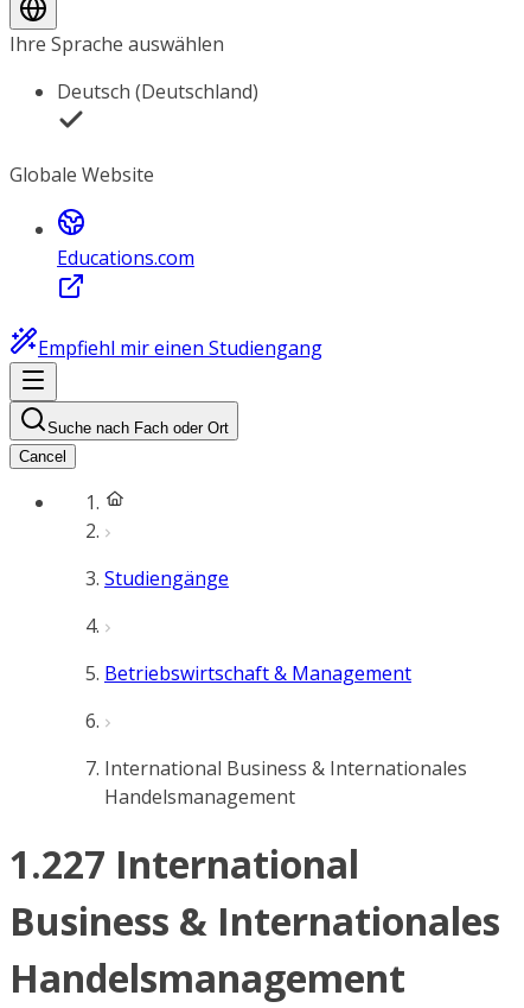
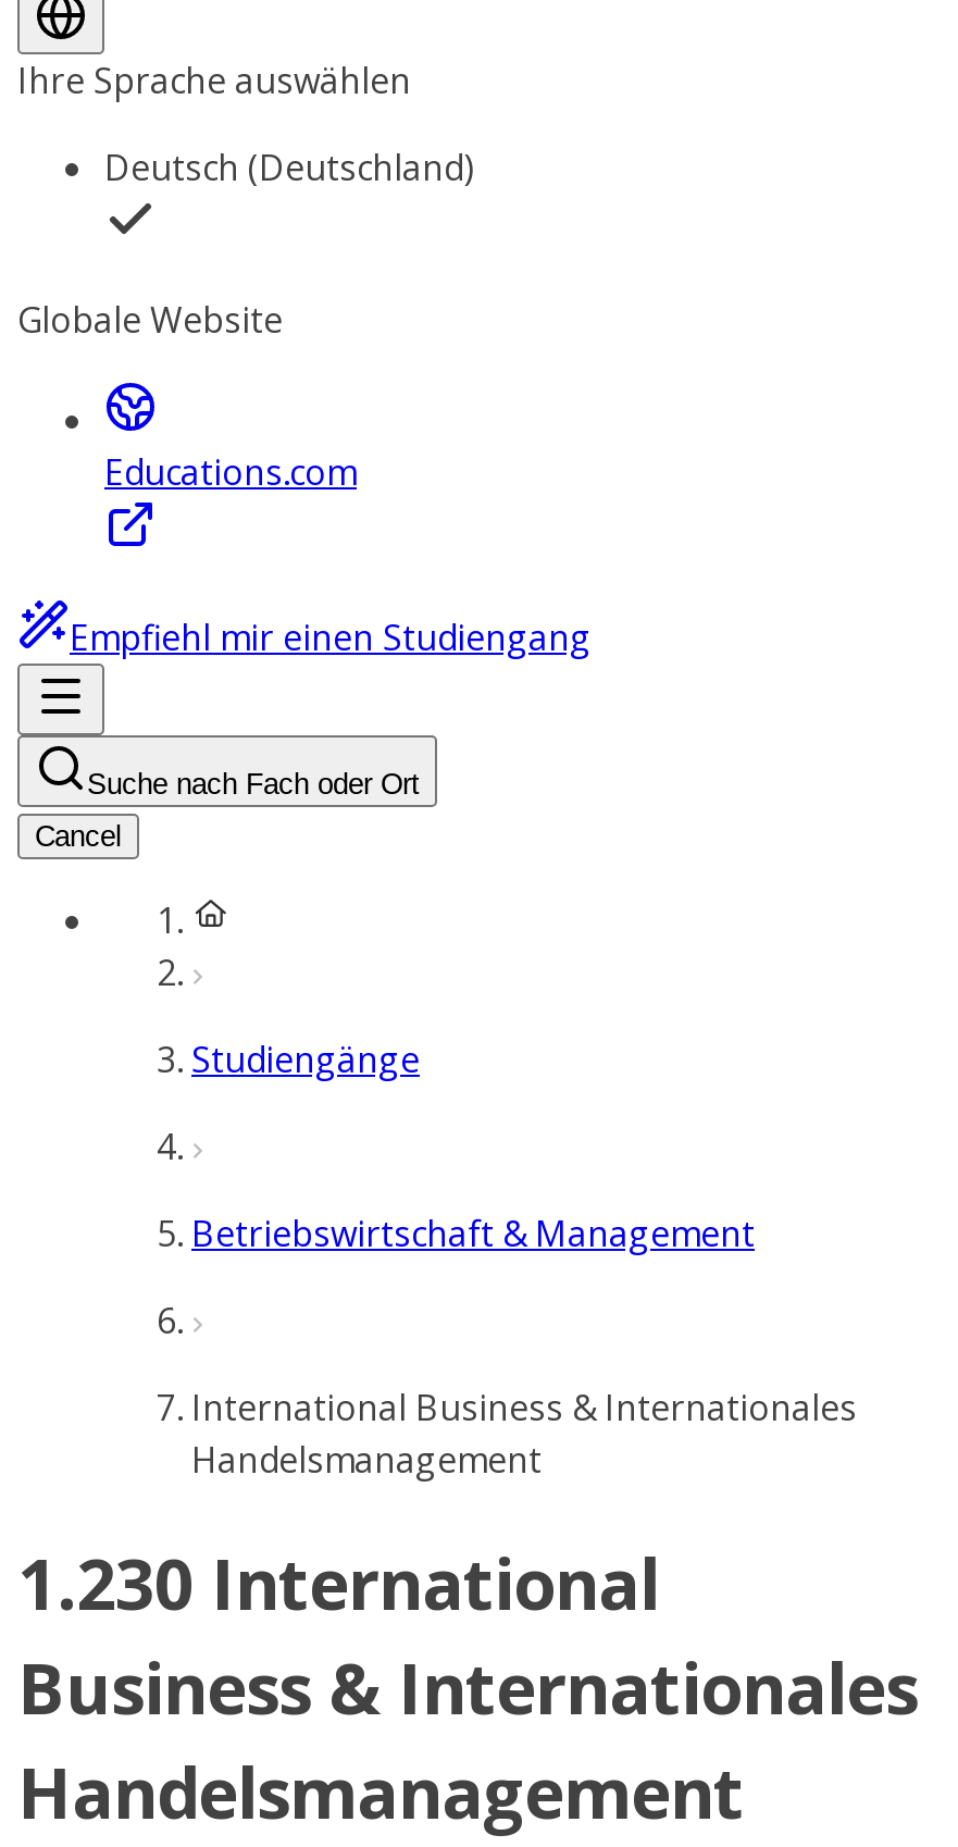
- 1.227 International
+ 1.230 International
